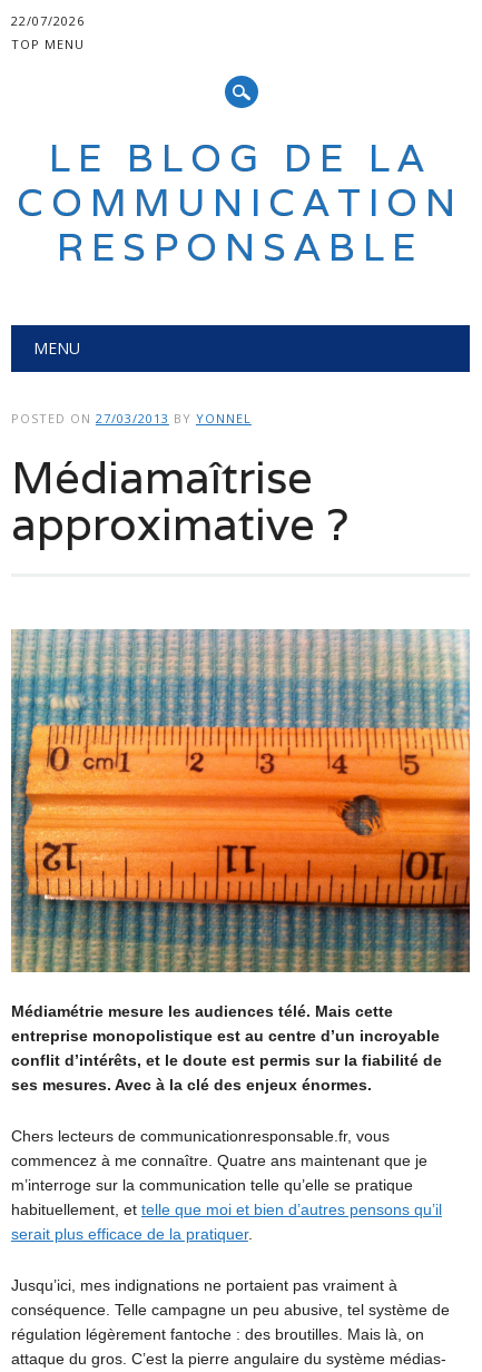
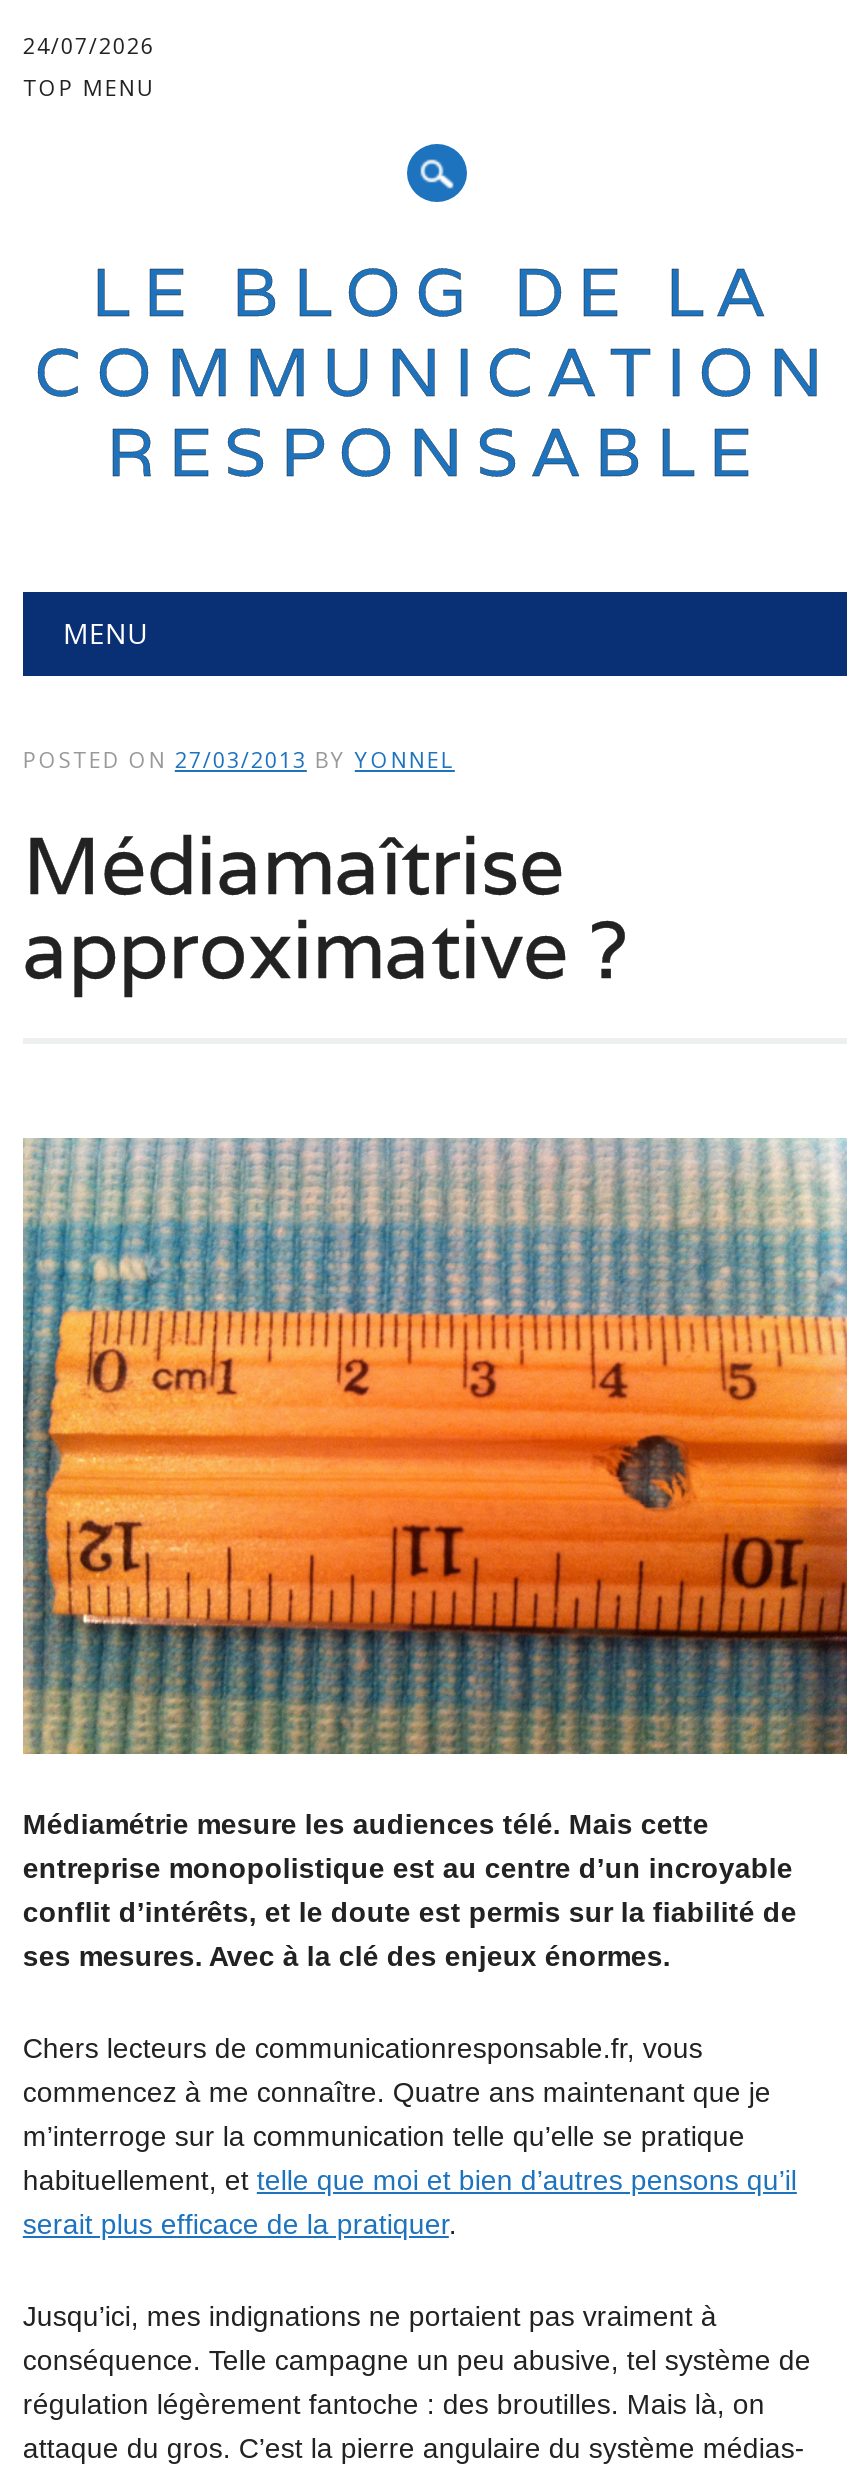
- 22/07/2026
+ 24/07/2026
